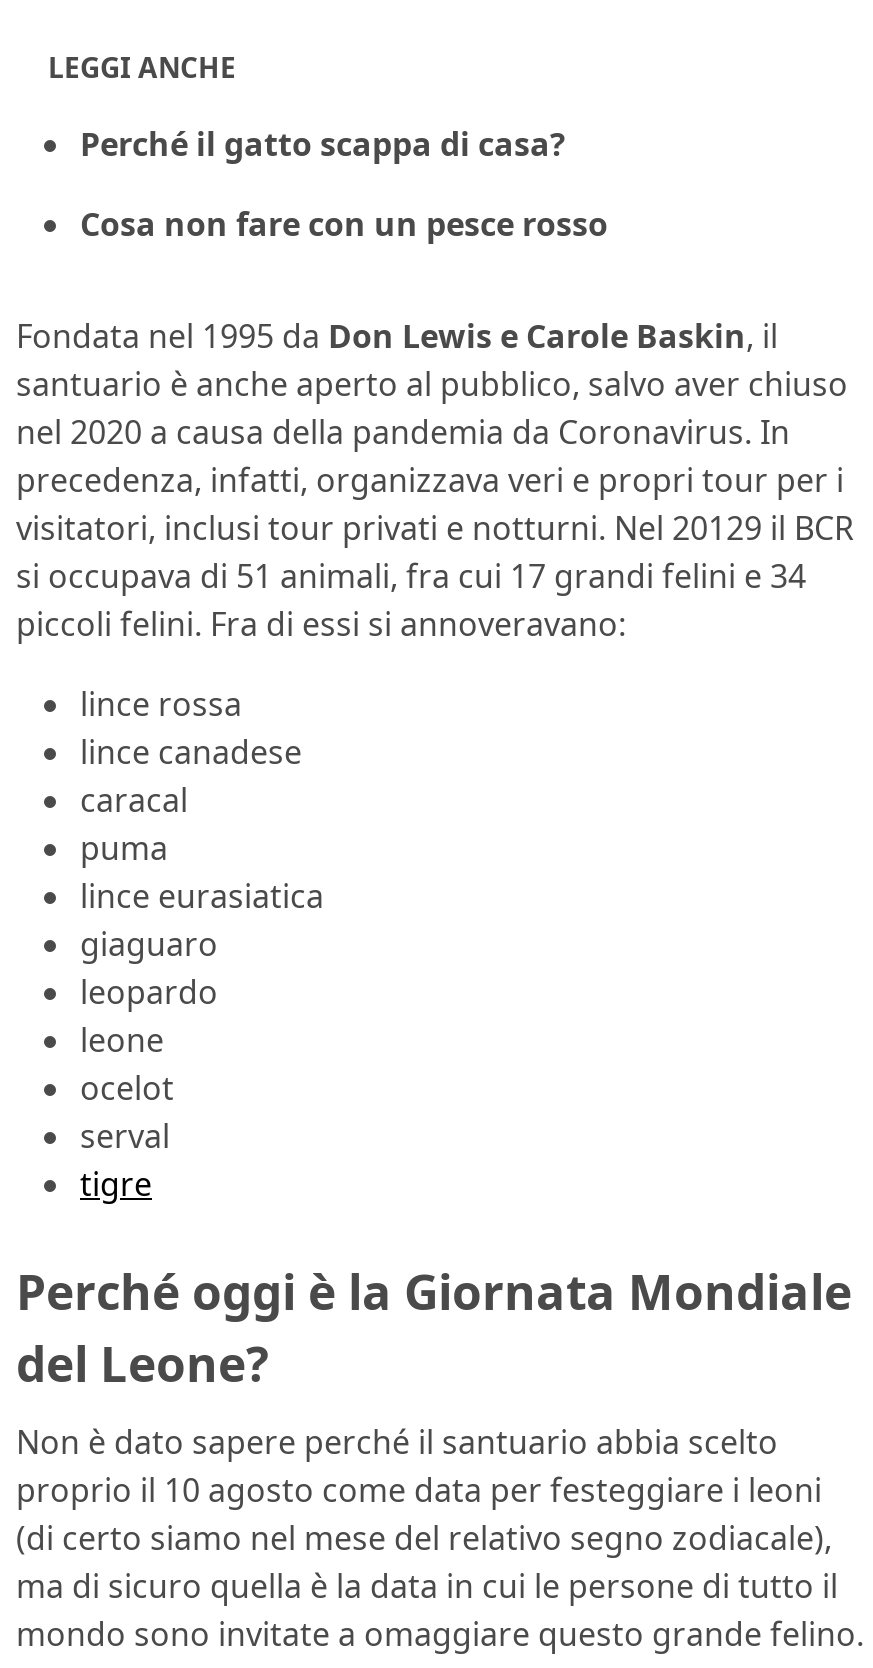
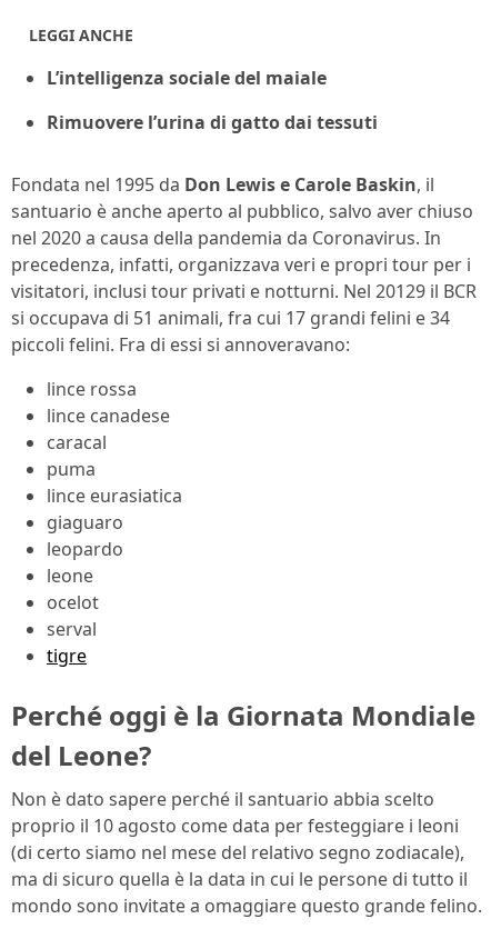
- Perché il gatto scappa di casa?
+ L’intelligenza sociale del maiale

- Cosa non fare con un pesce rosso
+ Rimuovere l’urina di gatto dai tessuti
